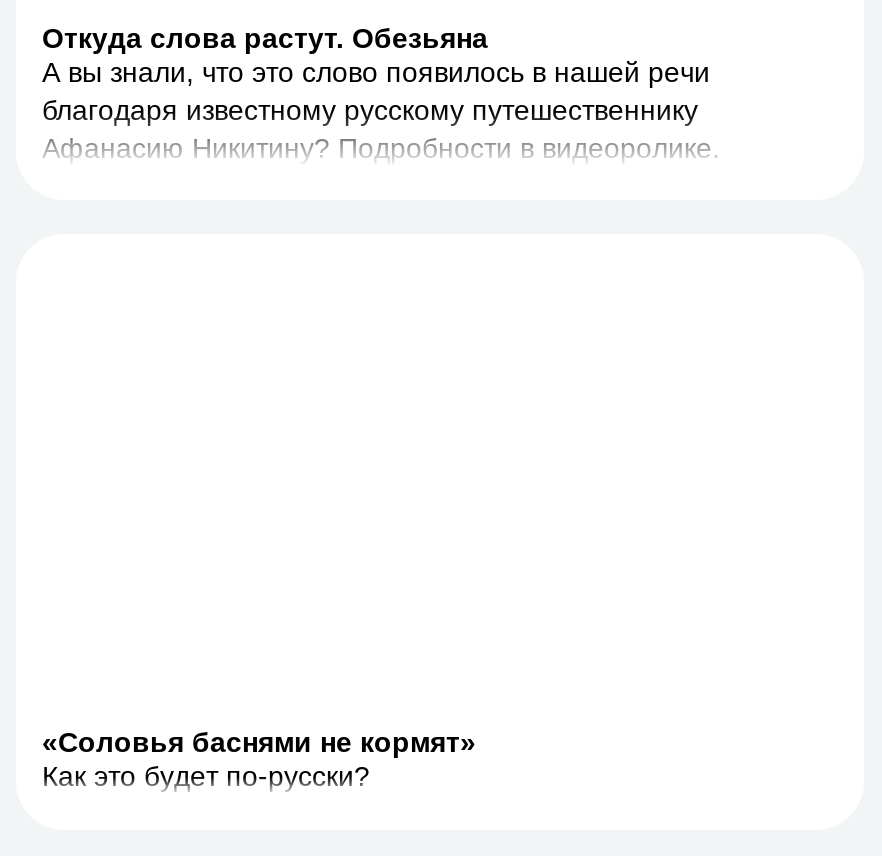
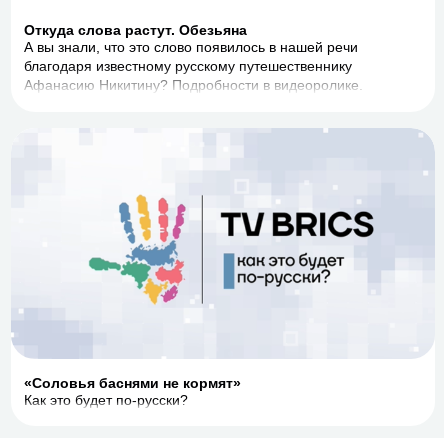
+ [image]
